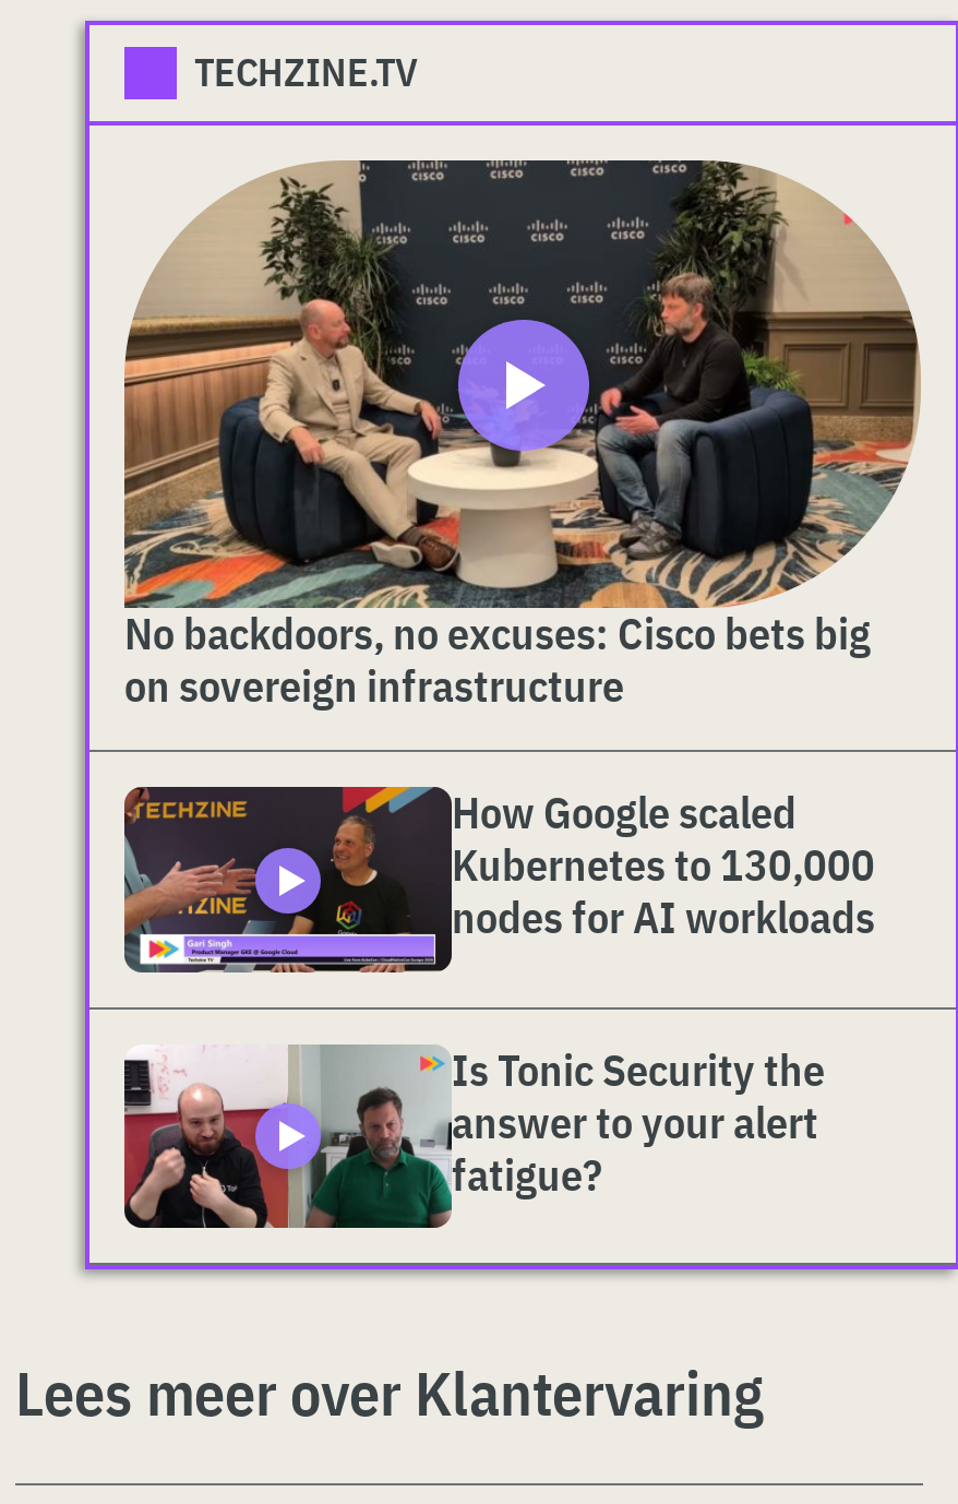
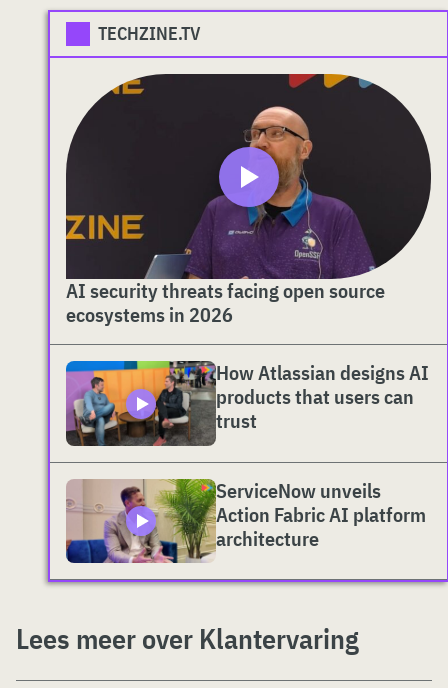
- [image]
- No backdoors, no excuses: Cisco bets big
- on sovereign infrastructure
+ [image]
+ AI security threats facing open source
+ ecosystems in 2026

- [image]
- How Google scaled
- Kubernetes to 130,000
- nodes for AI workloads
+ [image]
+ How Atlassian designs AI
+ products that users can
+ trust

- [image]
- Is Tonic Security the
- answer to your alert
- fatigue?
+ [image]
+ ServiceNow unveils
+ Action Fabric AI platform
+ architecture
